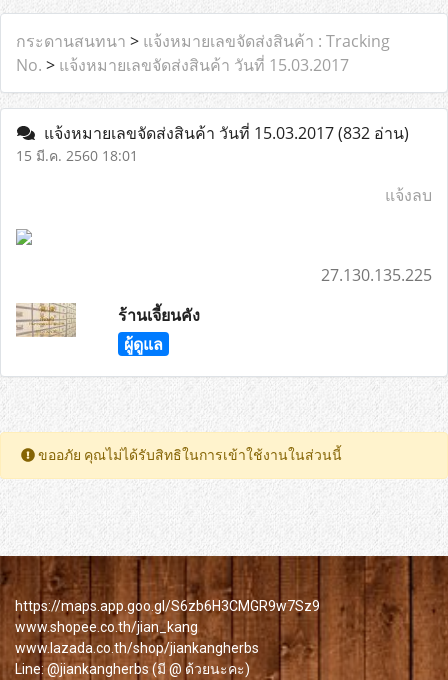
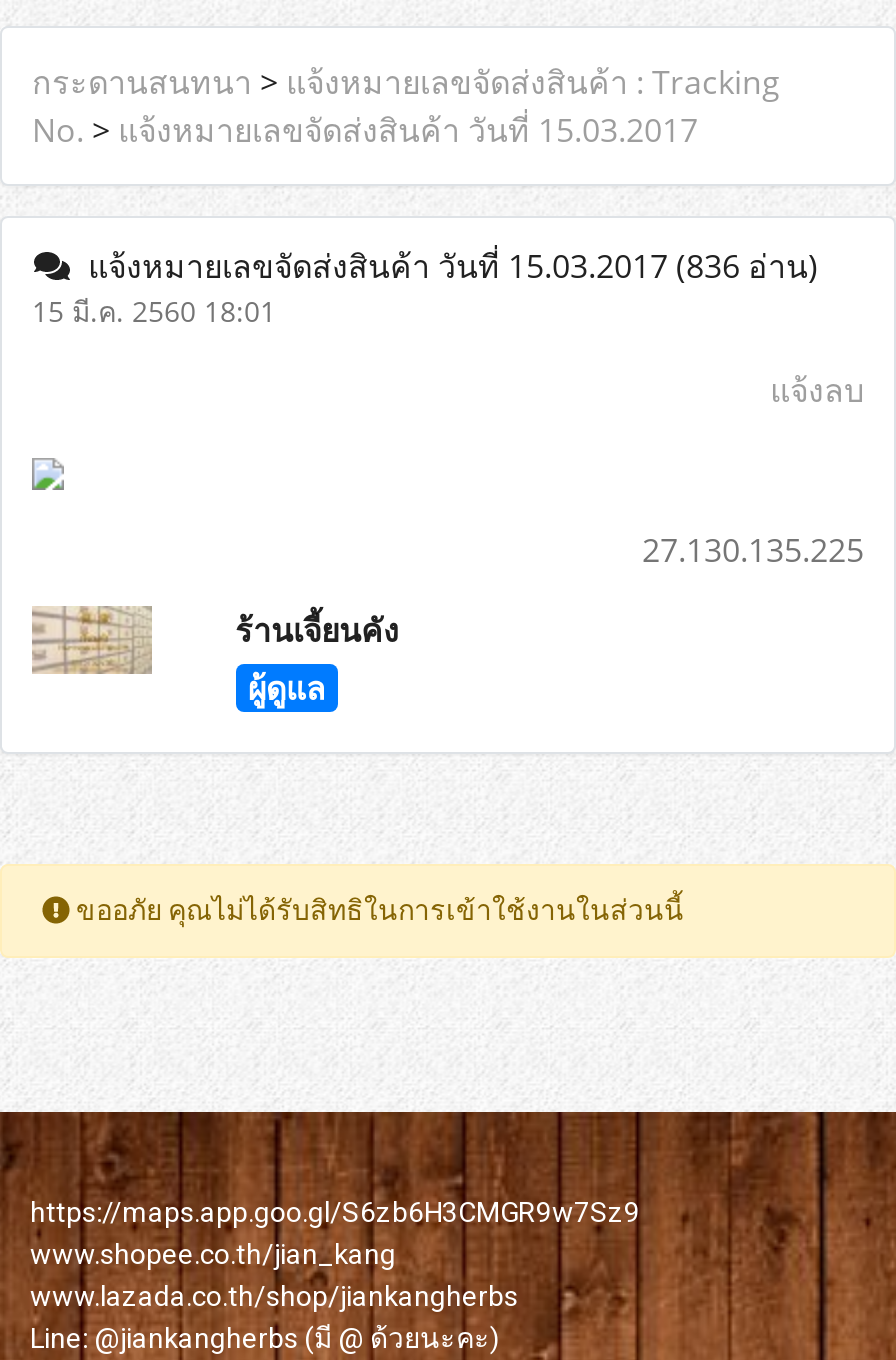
- แจ้งหมายเลขจัดส่งสินค้า วันที่ 15.03.2017 (832 อ่าน)
+ แจ้งหมายเลขจัดส่งสินค้า วันที่ 15.03.2017 (836 อ่าน)
